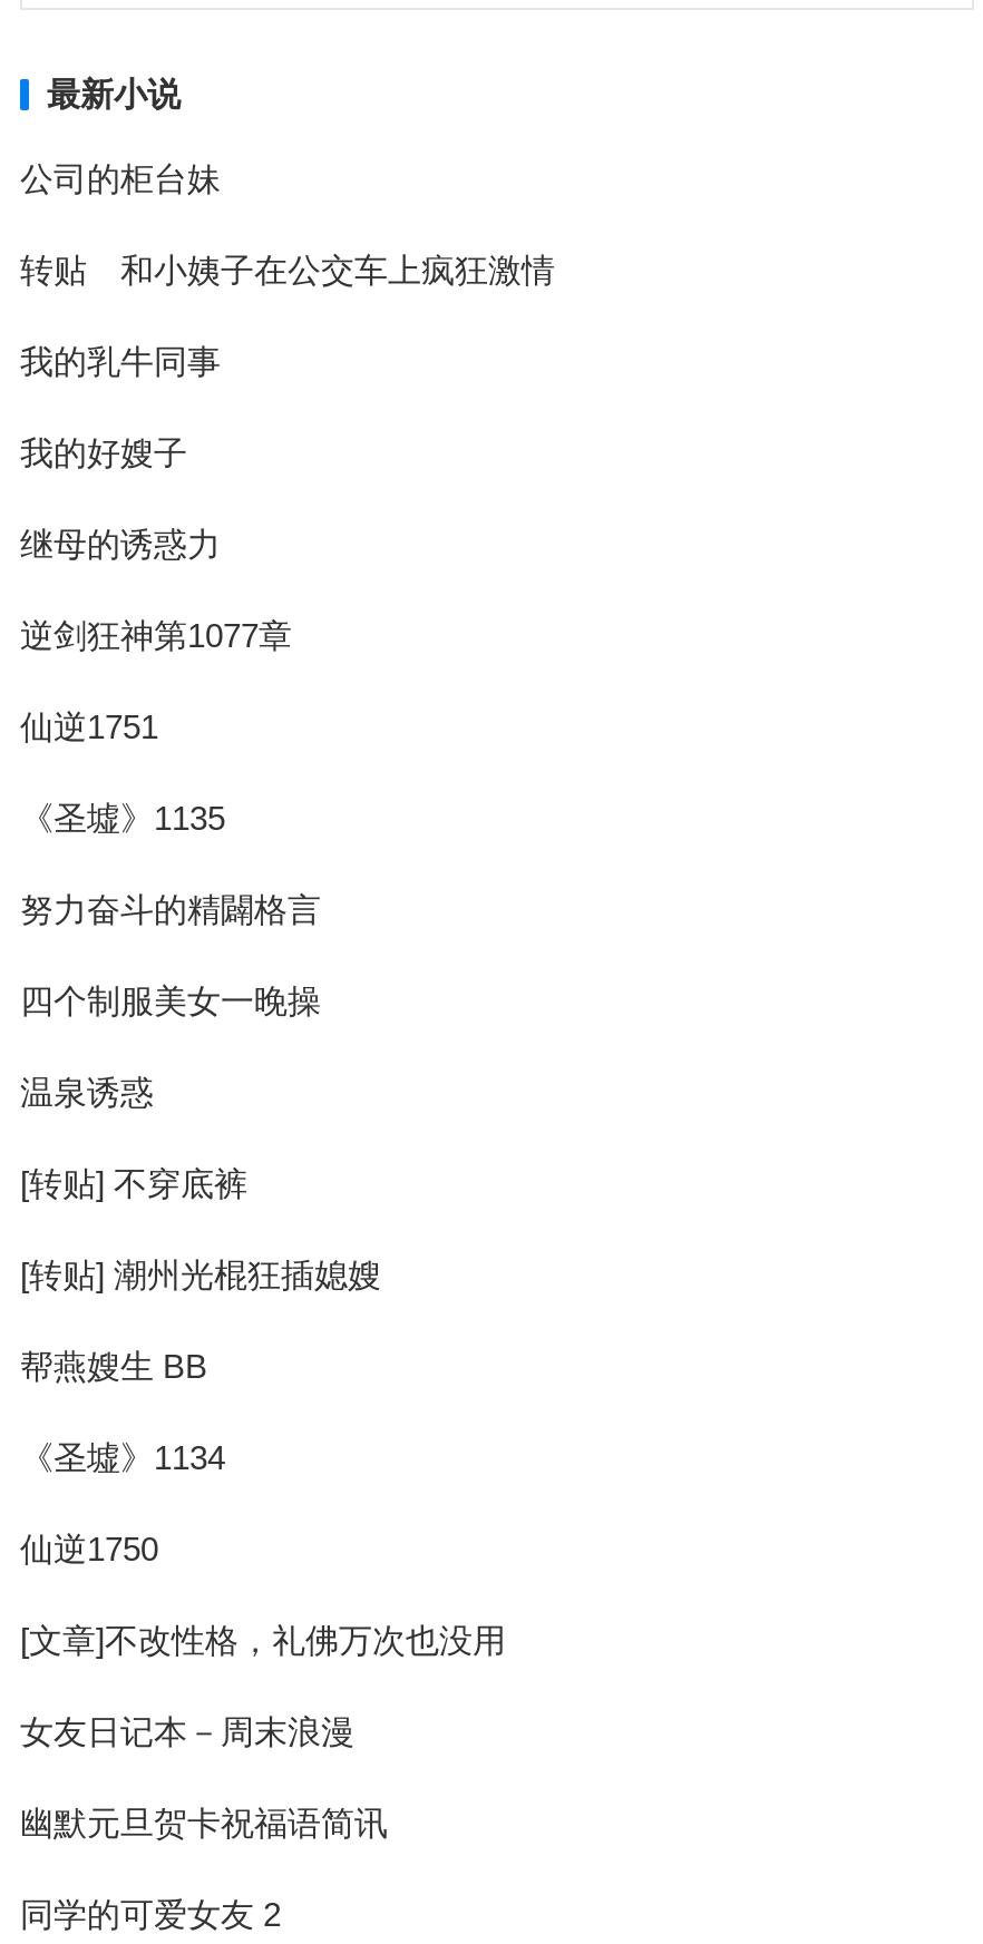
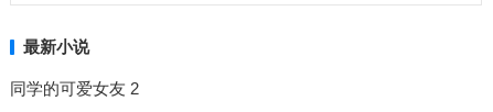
- 公司的柜台妹
- 转贴 和小姨子在公交车上疯狂激情
- 我的乳牛同事
- 我的好嫂子
- 继母的诱惑力
- 逆剑狂神第1077章
- 仙逆1751
- 《圣墟》1135
- 努力奋斗的精闢格言
- 四个制服美女一晚操
- 温泉诱惑
- [转贴] 不穿底裤
- [转贴] 潮州光棍狂插媳嫂
- 帮燕嫂生 BB
- 《圣墟》1134
- 仙逆1750
- [文章]不改性格，礼佛万次也没用
- 女友日记本－周末浪漫
- 幽默元旦贺卡祝福语简讯
